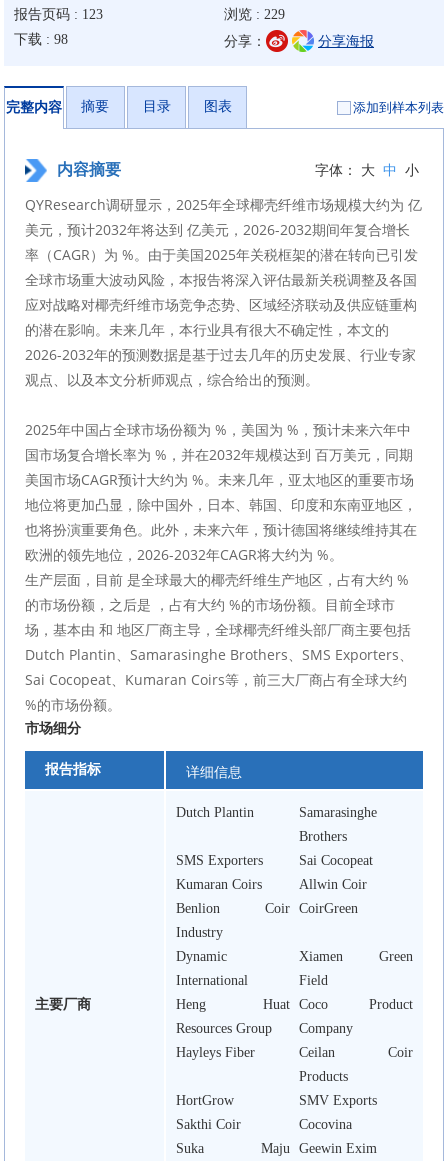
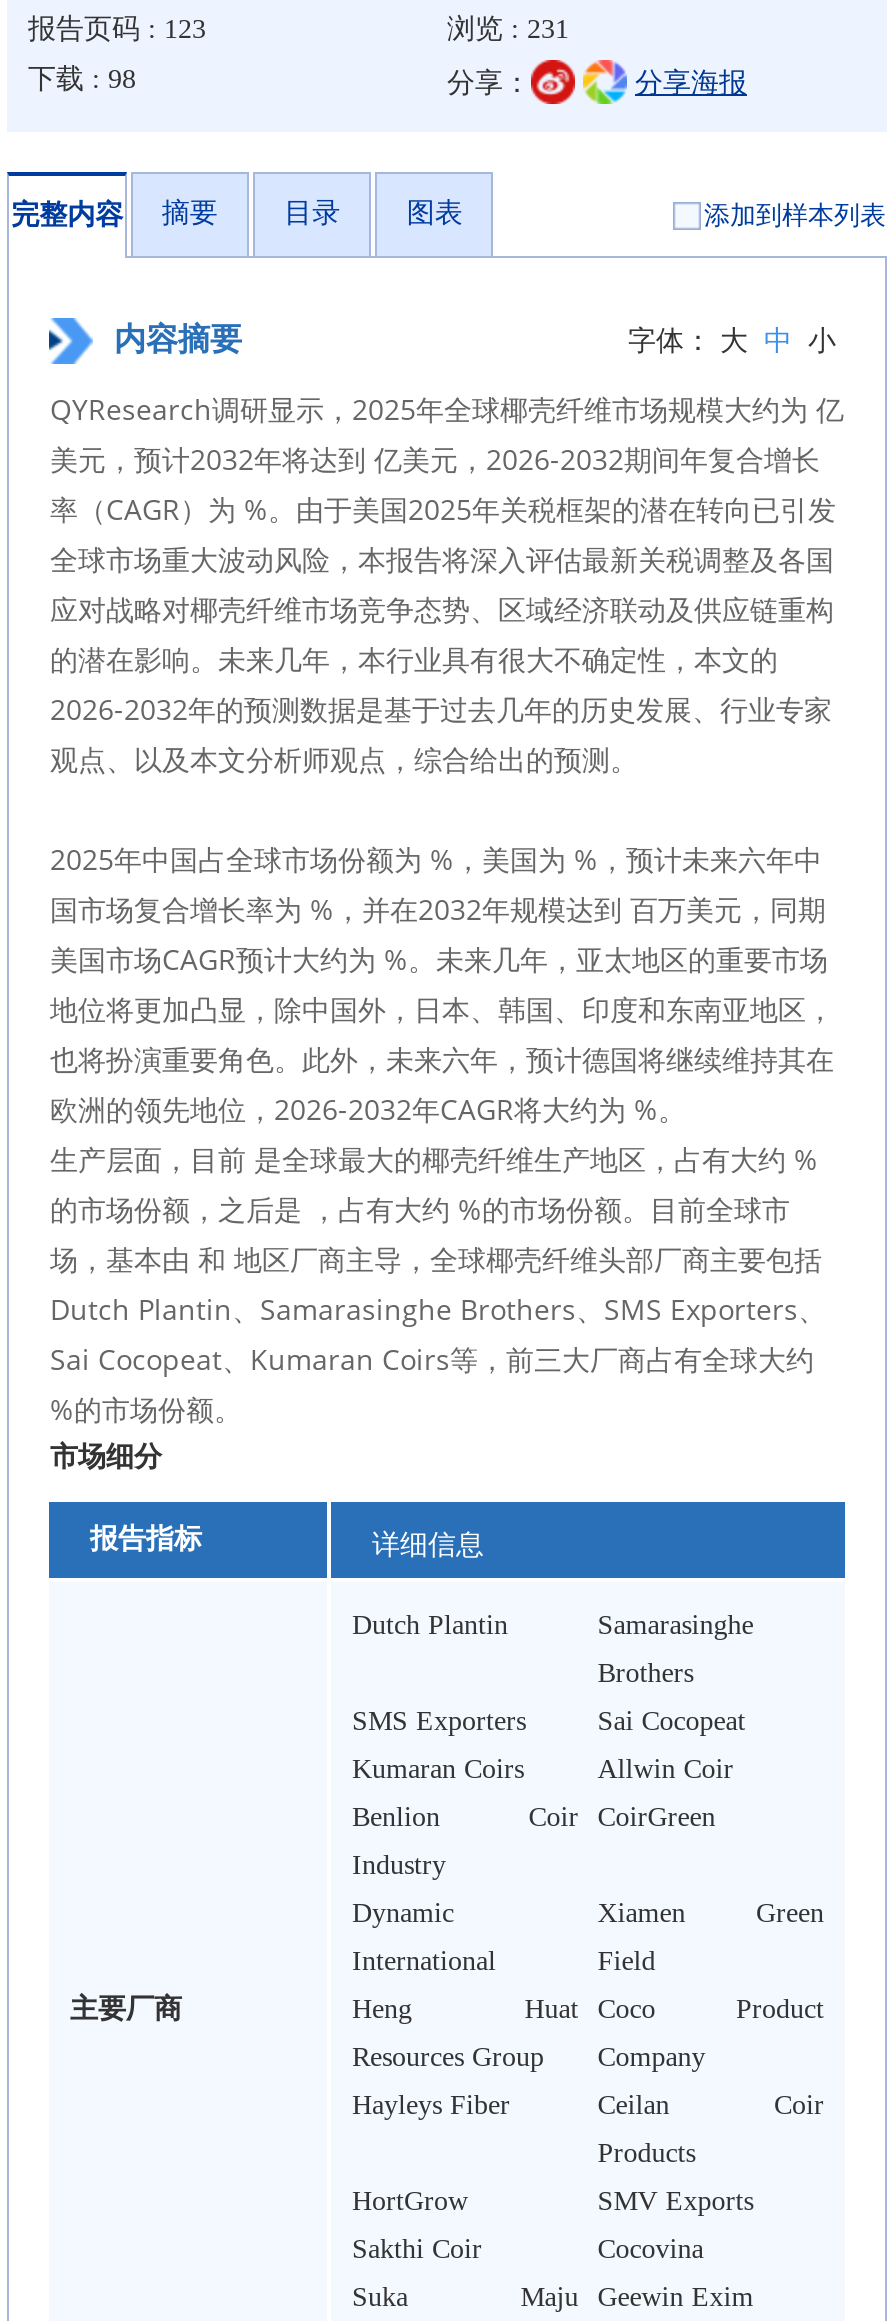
- 浏览 : 229
+ 浏览 : 231
